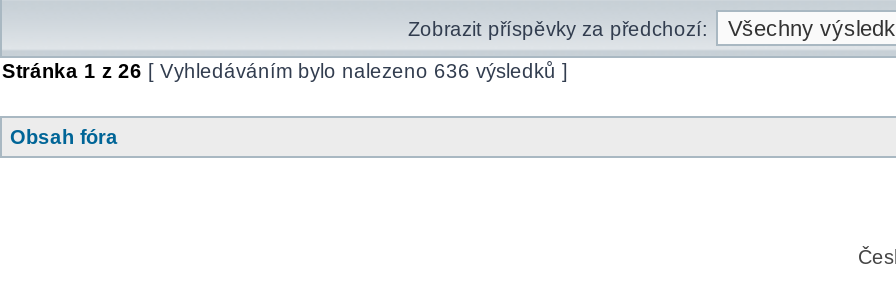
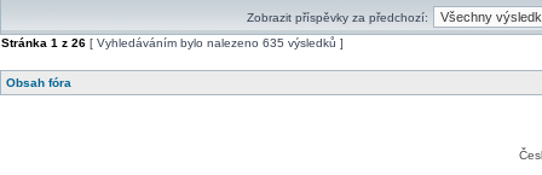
- Stránka 1 z 26 [ Vyhledáváním bylo nalezeno 636 výsledků ]
+ Stránka 1 z 26 [ Vyhledáváním bylo nalezeno 635 výsledků ]
